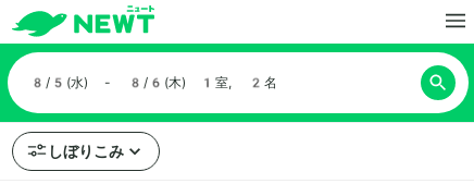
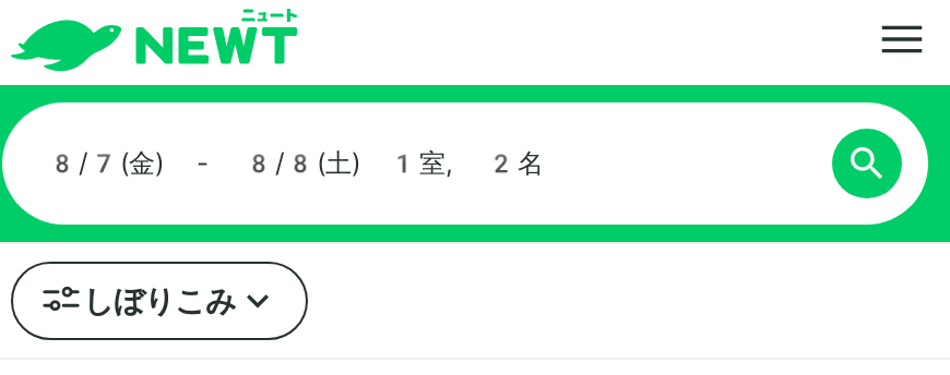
- 8/5(水) - 8/6(木) 1室, 2名
+ 8/7(金) - 8/8(土) 1室, 2名
